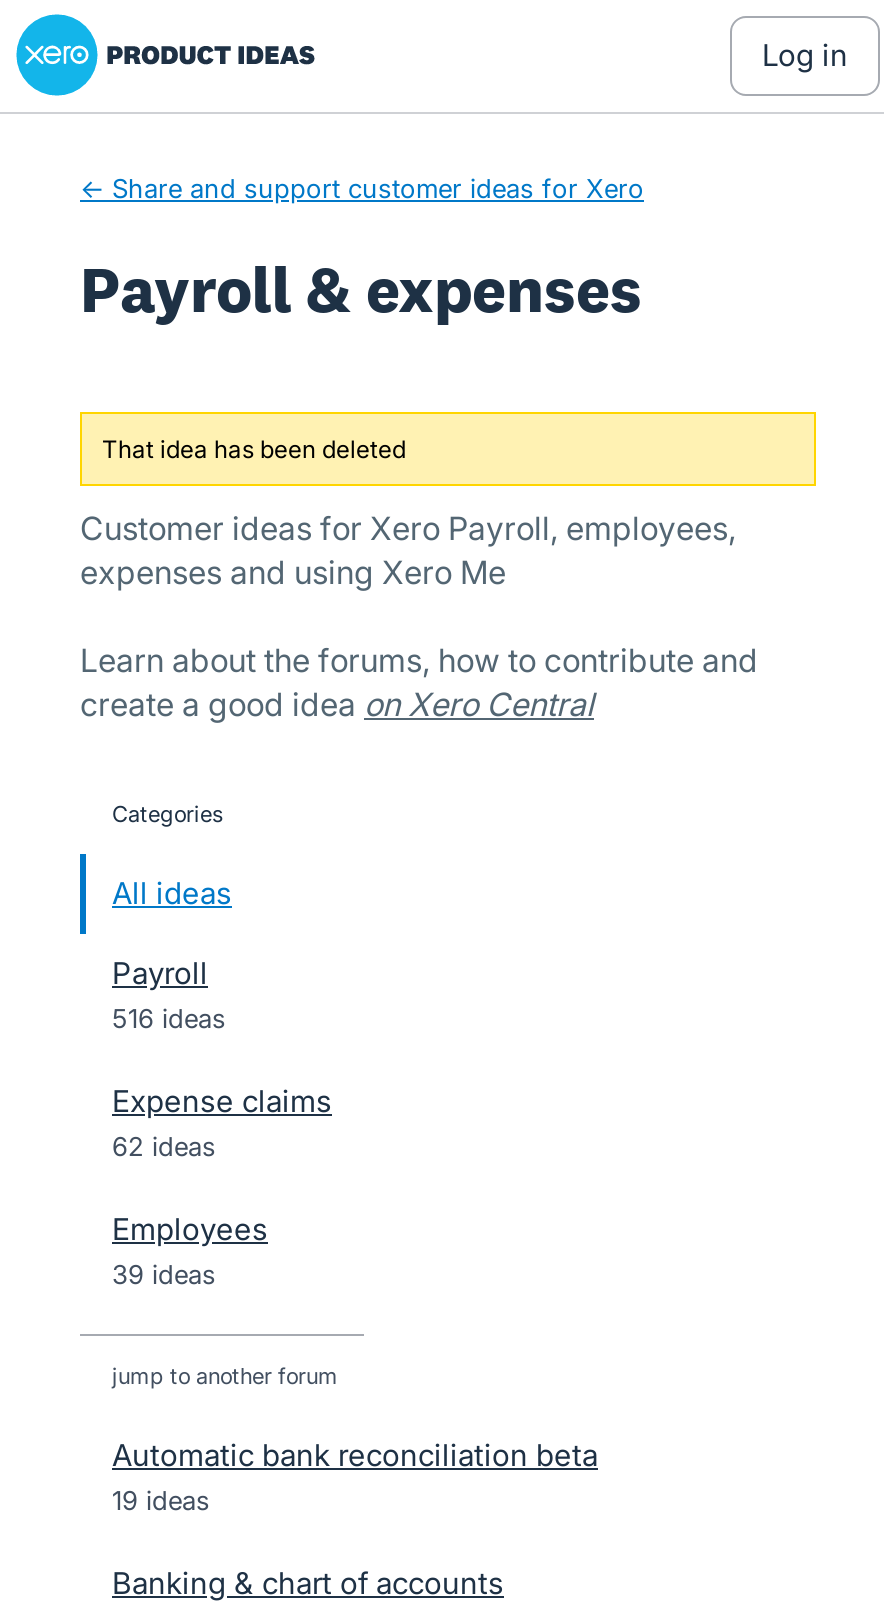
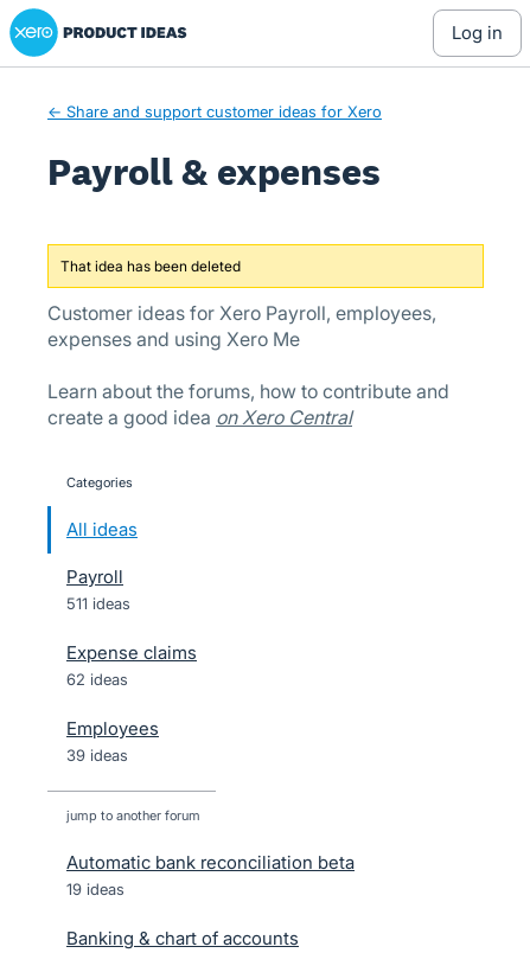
- 516 ideas
+ 511 ideas
